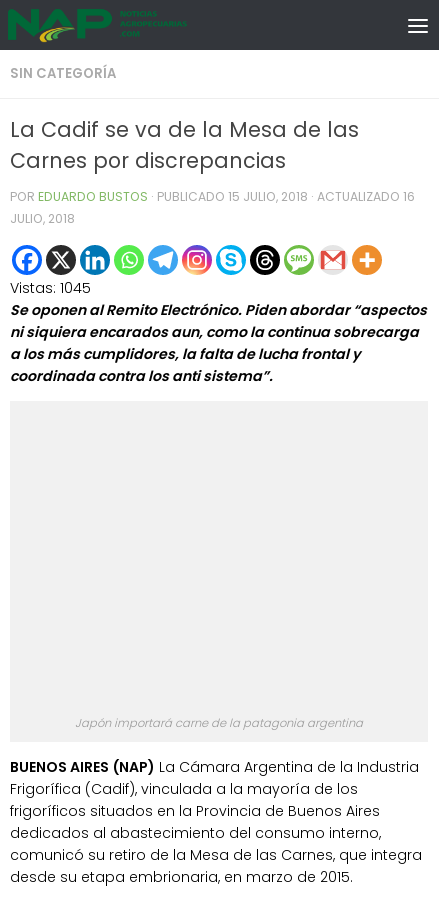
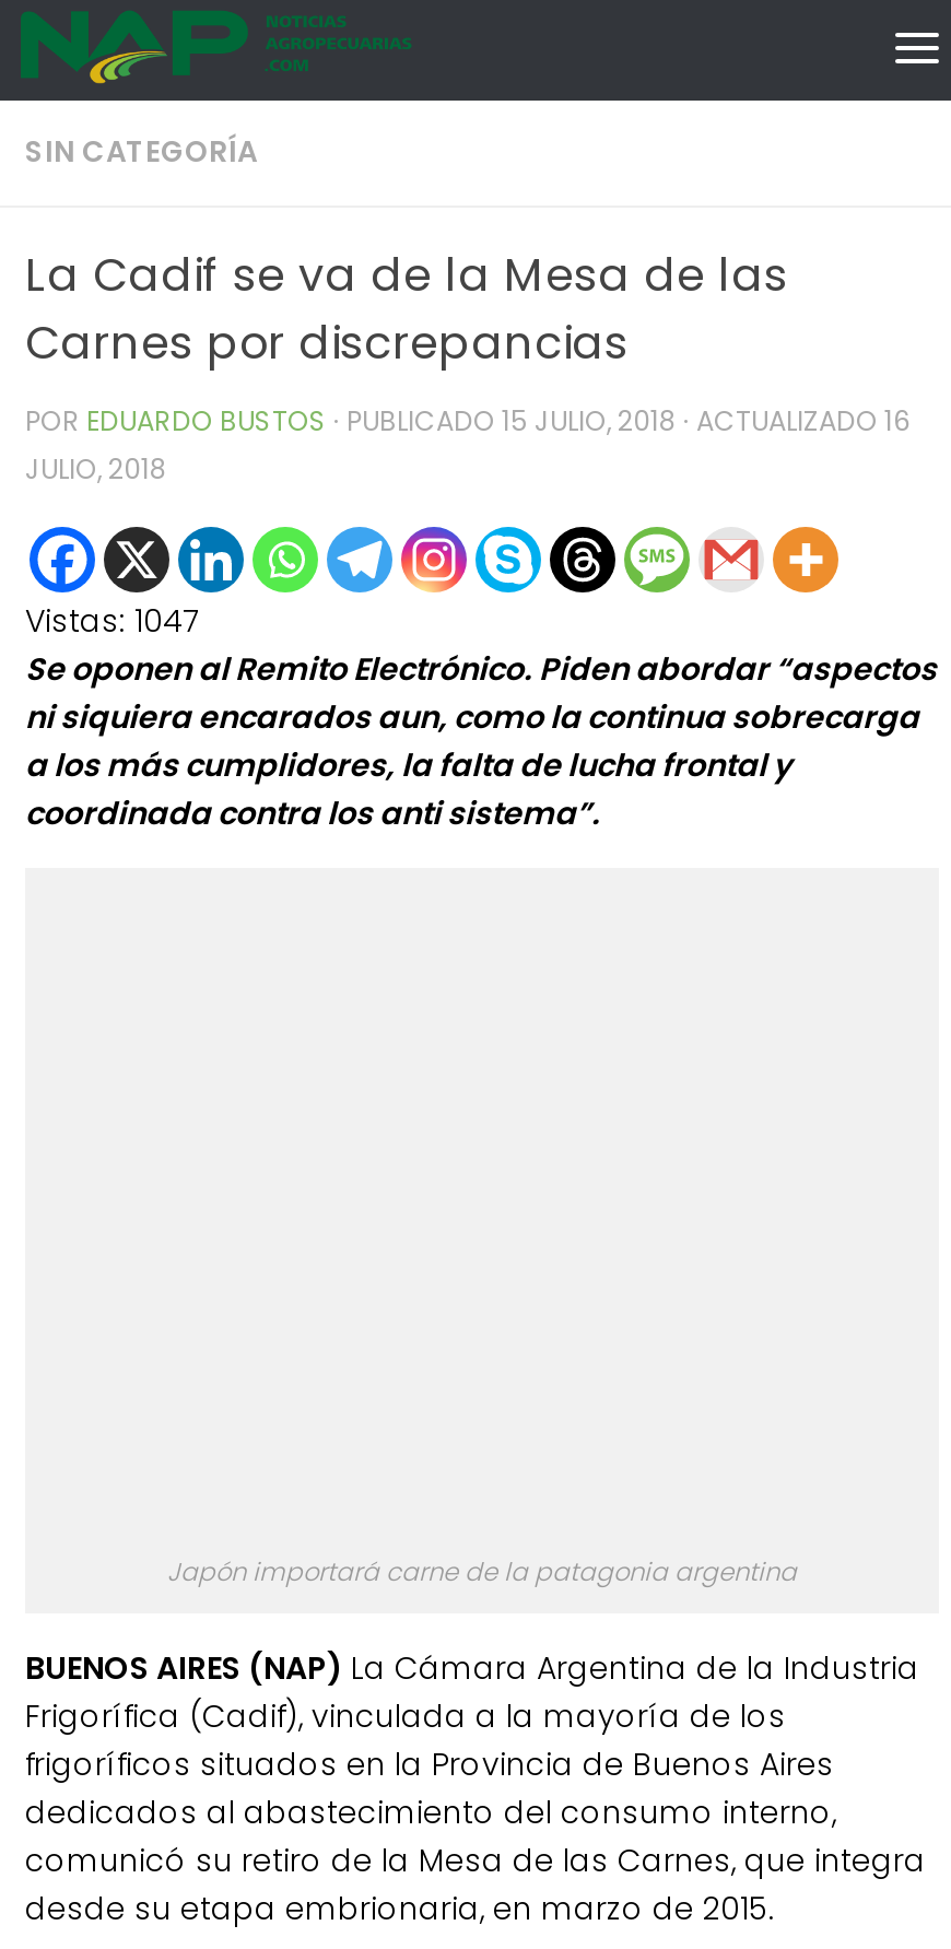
- Vistas: 1045
+ Vistas: 1047
